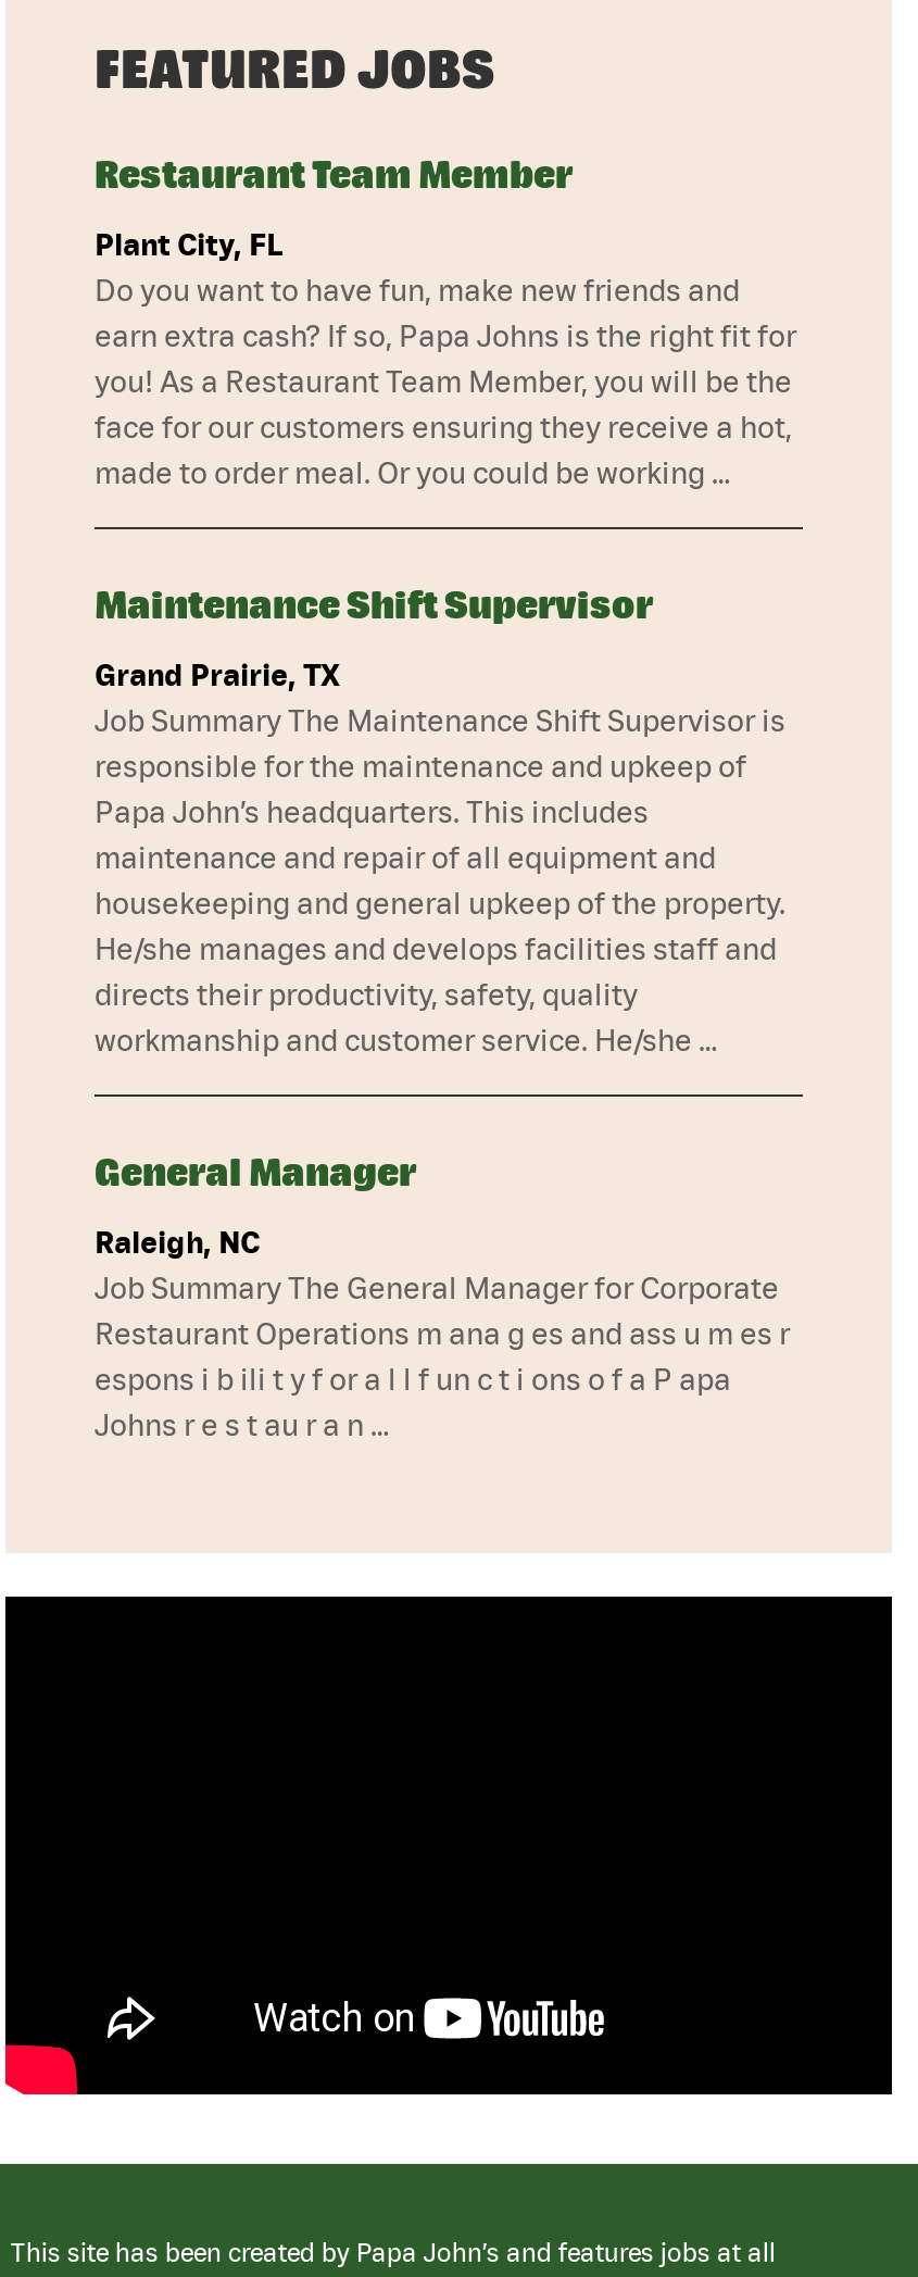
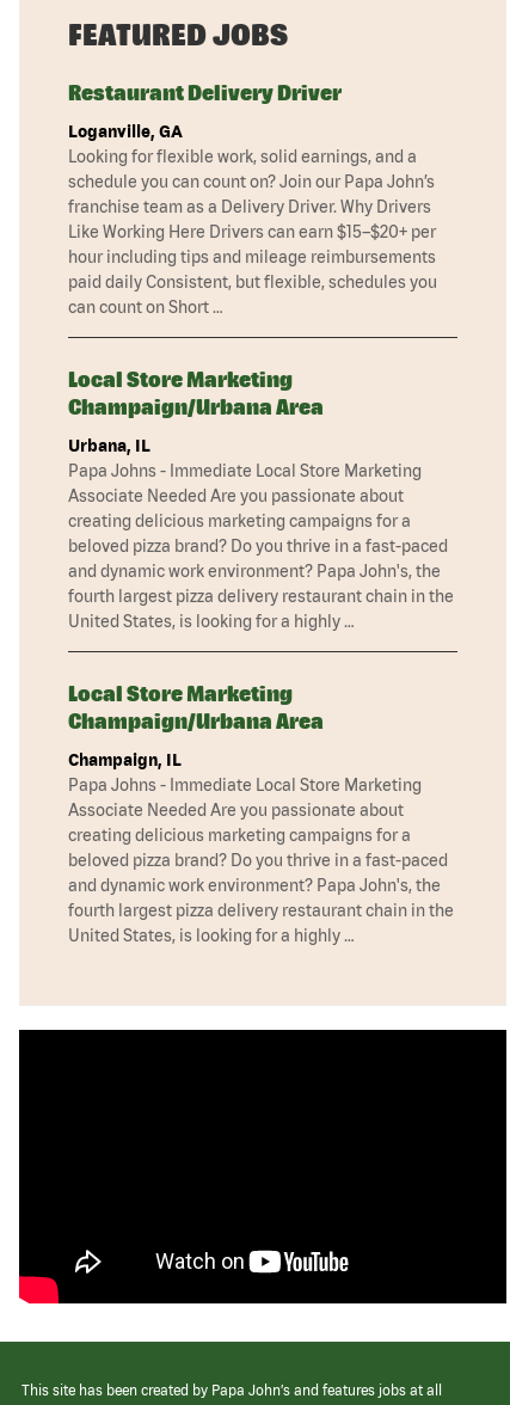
- Restaurant Team Member
+ Restaurant Delivery Driver

- Plant City, FL
- Do you want to have fun, make new friends and
- earn extra cash? If so, Papa Johns is the right fit for
- you! As a Restaurant Team Member, you will be the
- face for our customers ensuring they receive a hot,
- made to order meal. Or you could be working …
+ Loganville, GA
+ Looking for flexible work, solid earnings, and a
+ schedule you can count on? Join our Papa John’s
+ franchise team as a Delivery Driver. Why Drivers
+ Like Working Here Drivers can earn $15–$20+ per
+ hour including tips and mileage reimbursements
+ paid daily Consistent, but flexible, schedules you
+ can count on Short …

- Maintenance Shift Supervisor
+ Local Store Marketing
+ Champaign/Urbana Area

- Grand Prairie, TX
- Job Summary The Maintenance Shift Supervisor is
- responsible for the maintenance and upkeep of
- Papa John’s headquarters. This includes
- maintenance and repair of all equipment and
- housekeeping and general upkeep of the property.
- He/she manages and develops facilities staff and
- directs their productivity, safety, quality
- workmanship and customer service. He/she …
+ Urbana, IL
+ Papa Johns - Immediate Local Store Marketing
+ Associate Needed Are you passionate about
+ creating delicious marketing campaigns for a
+ beloved pizza brand? Do you thrive in a fast-paced
+ and dynamic work environment? Papa John's, the
+ fourth largest pizza delivery restaurant chain in the
+ United States, is looking for a highly …

- General Manager
+ Local Store Marketing
+ Champaign/Urbana Area

- Raleigh, NC
- Job Summary The General Manager for Corporate
- Restaurant Operations m ana g es and ass u m es r
- espons i b ili t y f or a l l f un c t i ons o f a P apa
- Johns r e s t au r a n …
+ Champaign, IL
+ Papa Johns - Immediate Local Store Marketing
+ Associate Needed Are you passionate about
+ creating delicious marketing campaigns for a
+ beloved pizza brand? Do you thrive in a fast-paced
+ and dynamic work environment? Papa John's, the
+ fourth largest pizza delivery restaurant chain in the
+ United States, is looking for a highly …
